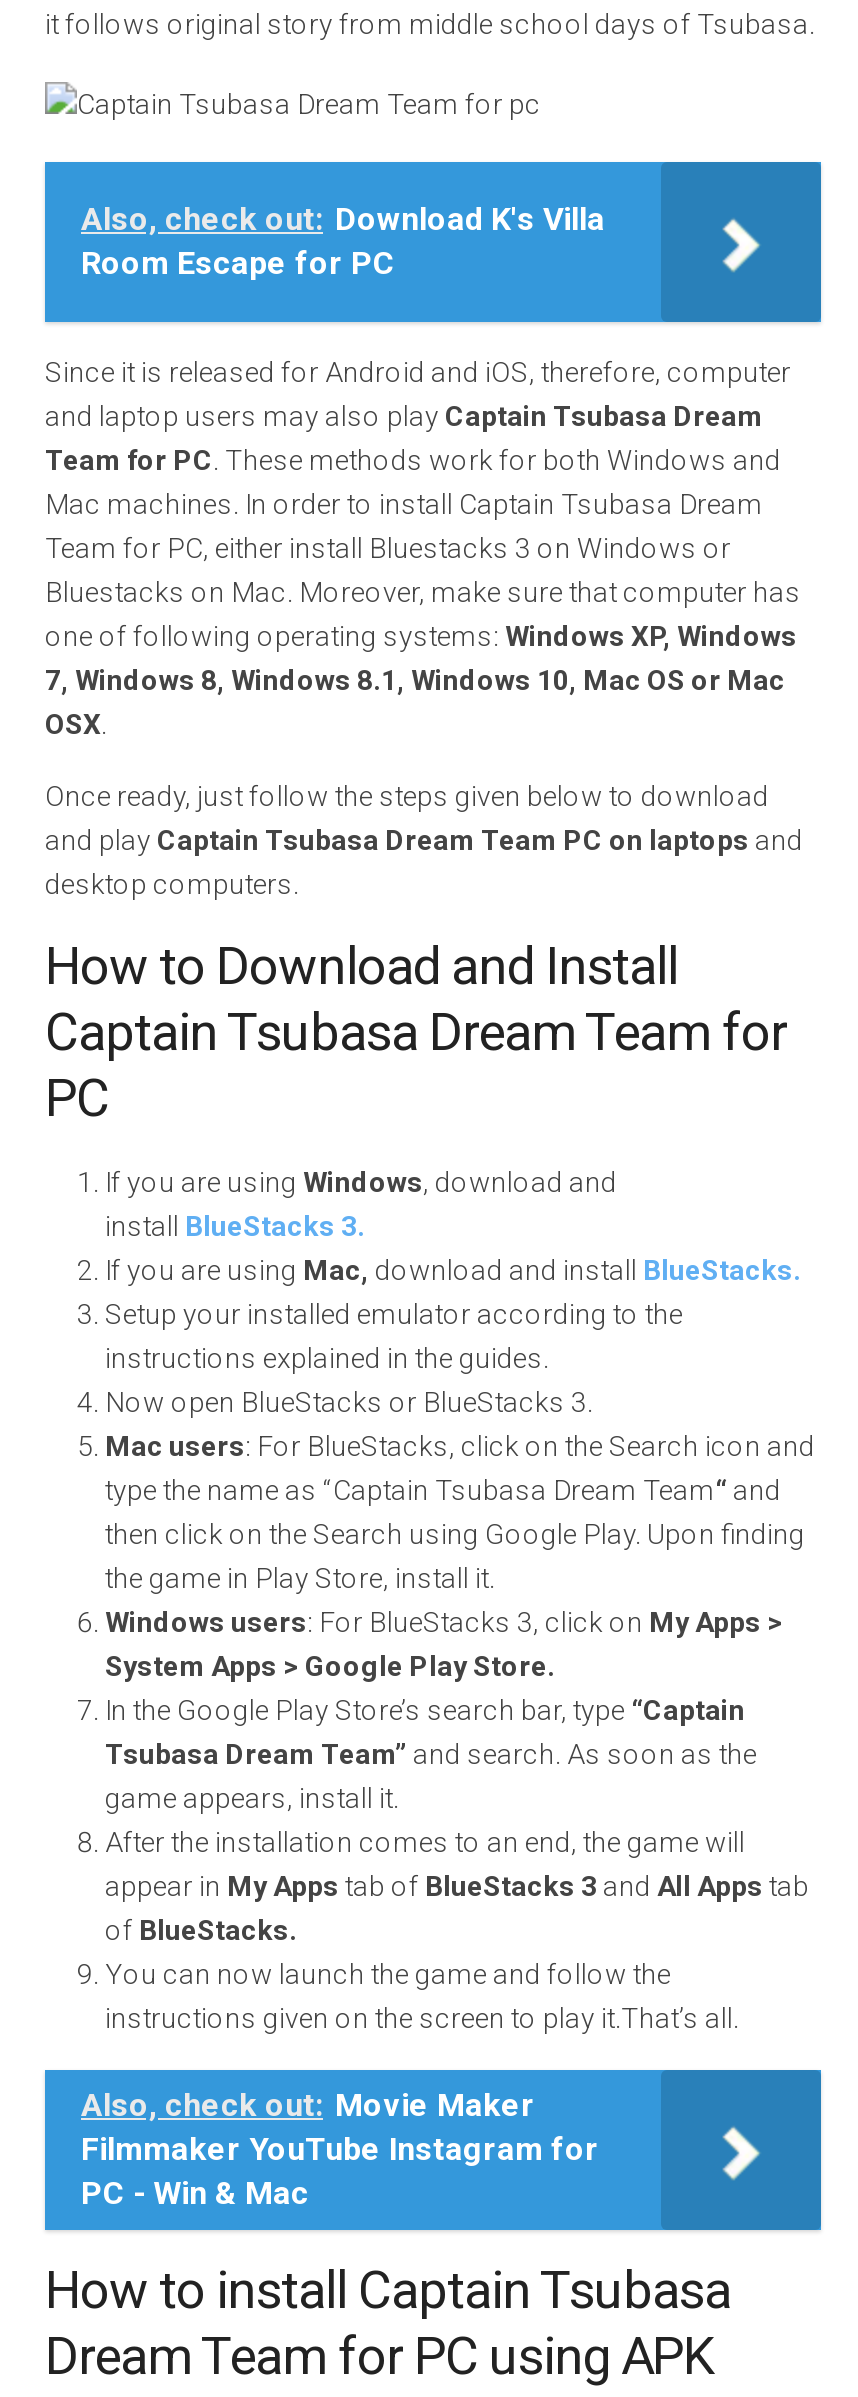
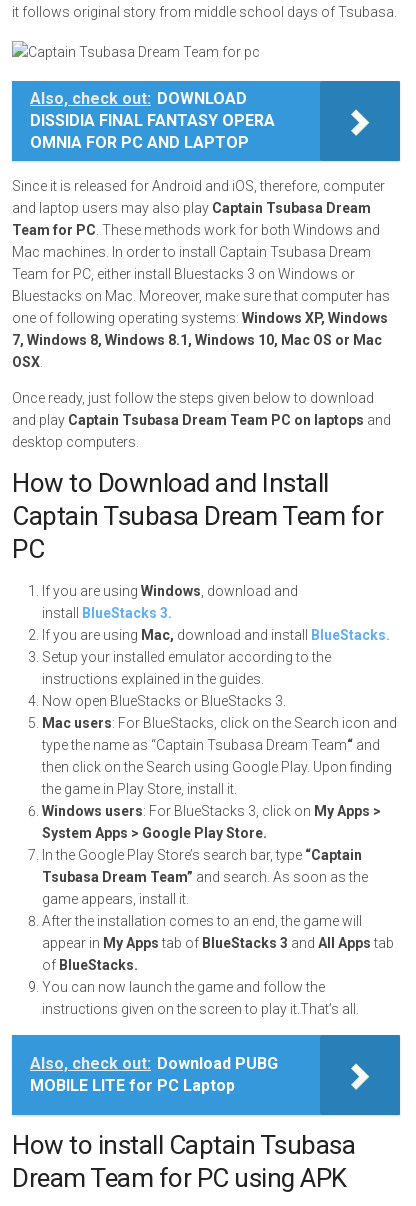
- Also, check out: Download K's Villa
- Room Escape for PC
+ Also, check out: DOWNLOAD
+ DISSIDIA FINAL FANTASY OPERA
+ OMNIA FOR PC AND LAPTOP

- Also, check out: Movie Maker
- Filmmaker YouTube Instagram for
- PC - Win & Mac
+ Also, check out: Download PUBG
+ MOBILE LITE for PC Laptop
